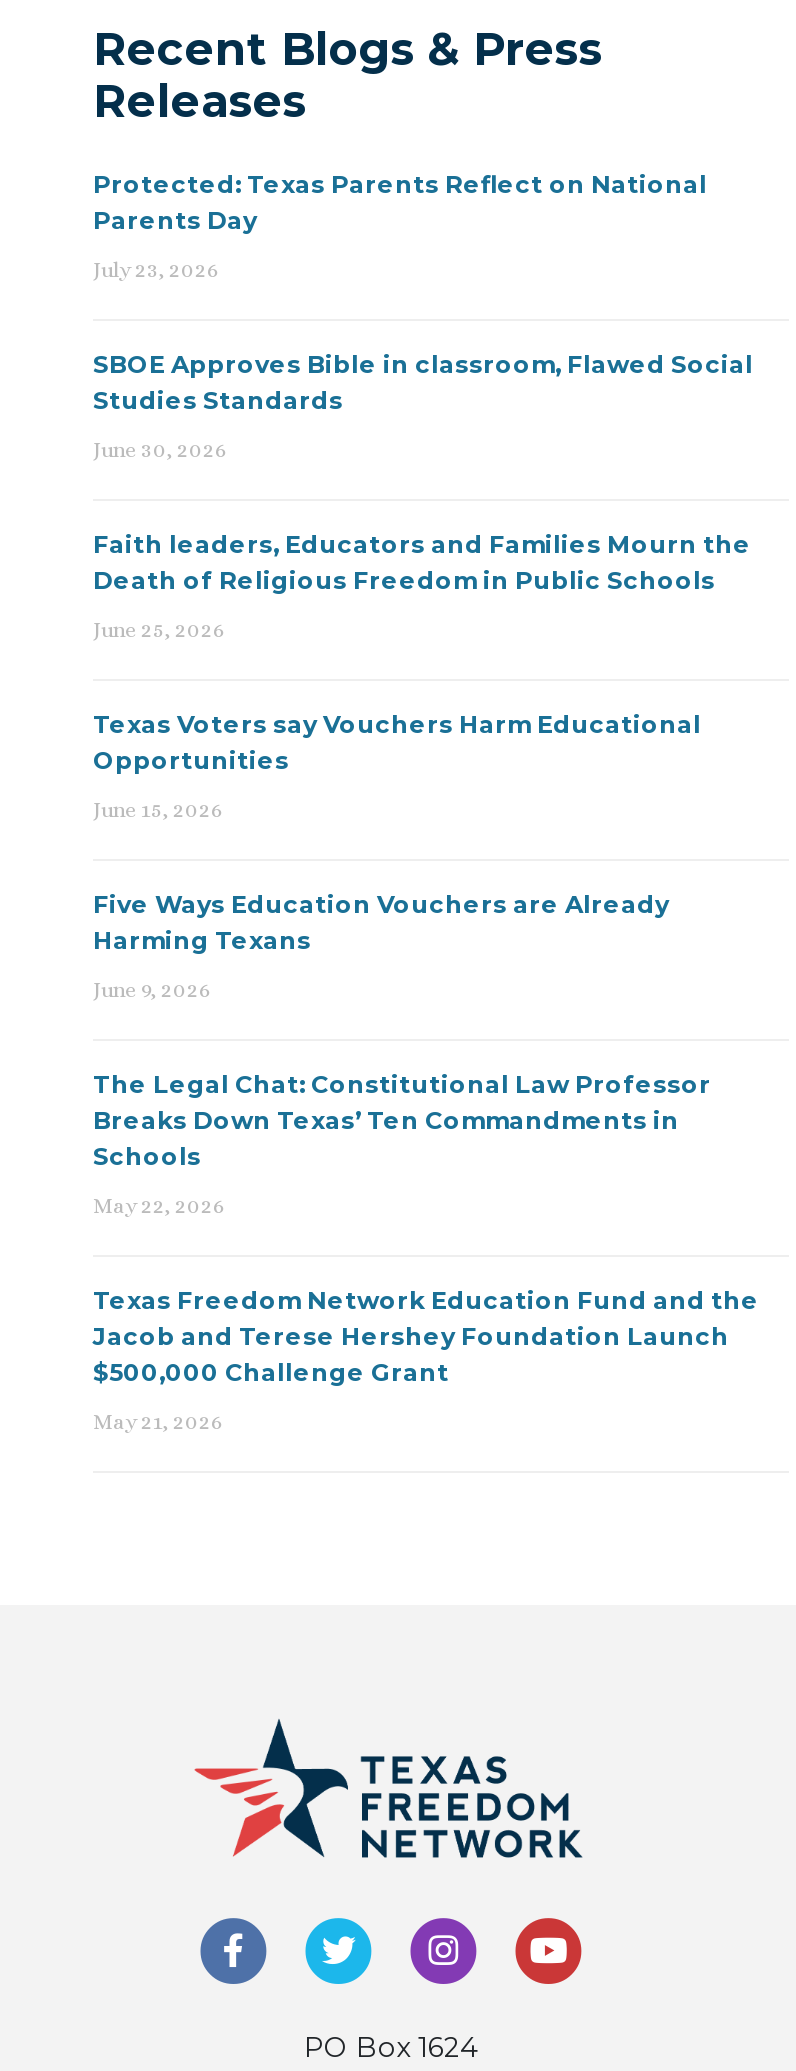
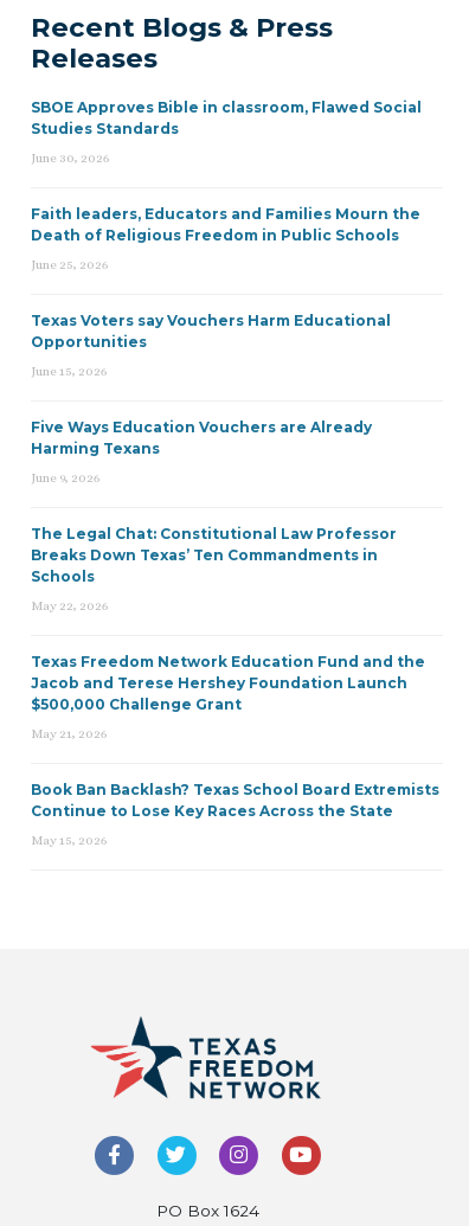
- Protected: Texas Parents Reflect on National
- Parents Day
- July 23, 2026

moved up: SBOE Approves Bible in classroom, Flawed Social | Studies Standards | June 30, 2026 | ... | $500,000 Challenge Grant | May 21, 2026

+ Book Ban Backlash? Texas School Board Extremists
+ Continue to Lose Key Races Across the State
+ May 15, 2026
